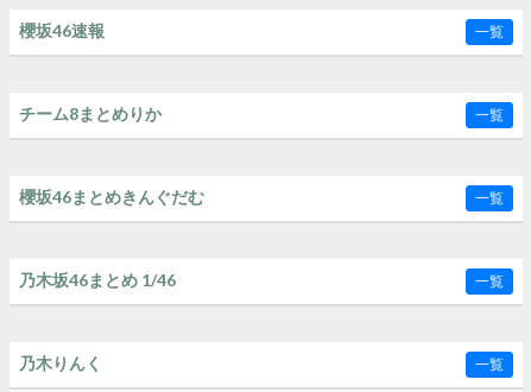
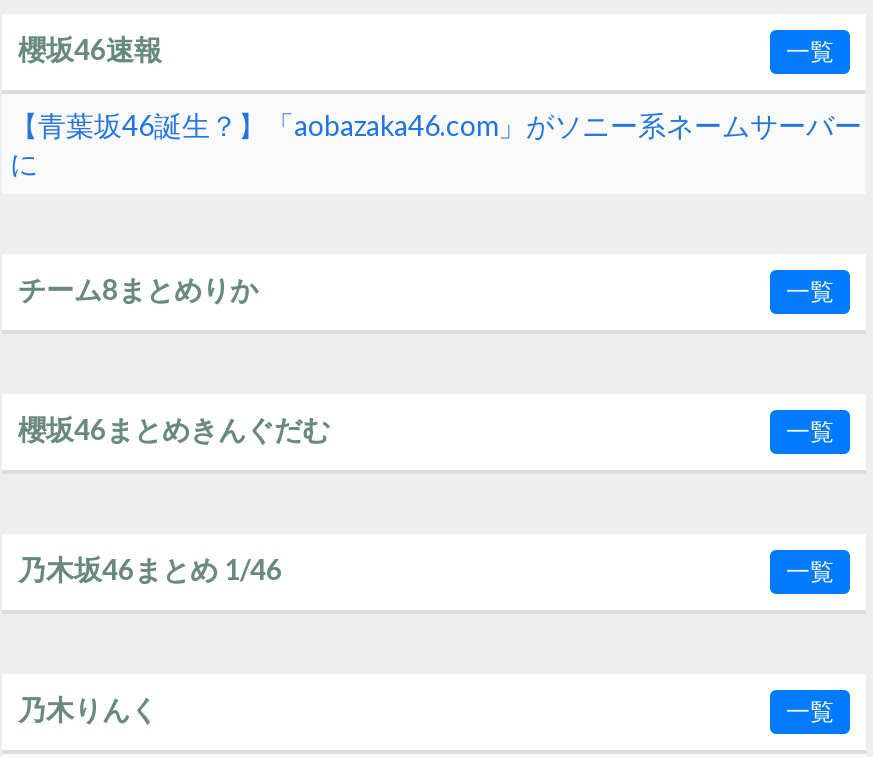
+ 【青葉坂46誕生？】「aobazaka46.com」がソニー系ネームサーバー
+ に
